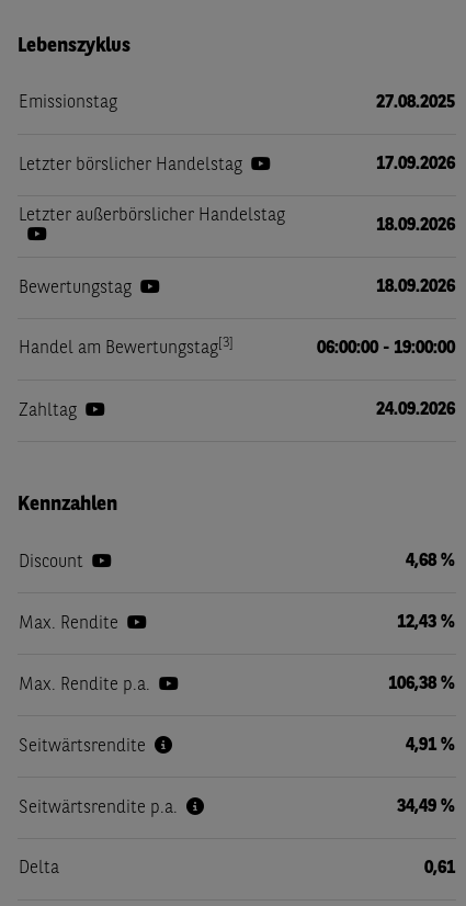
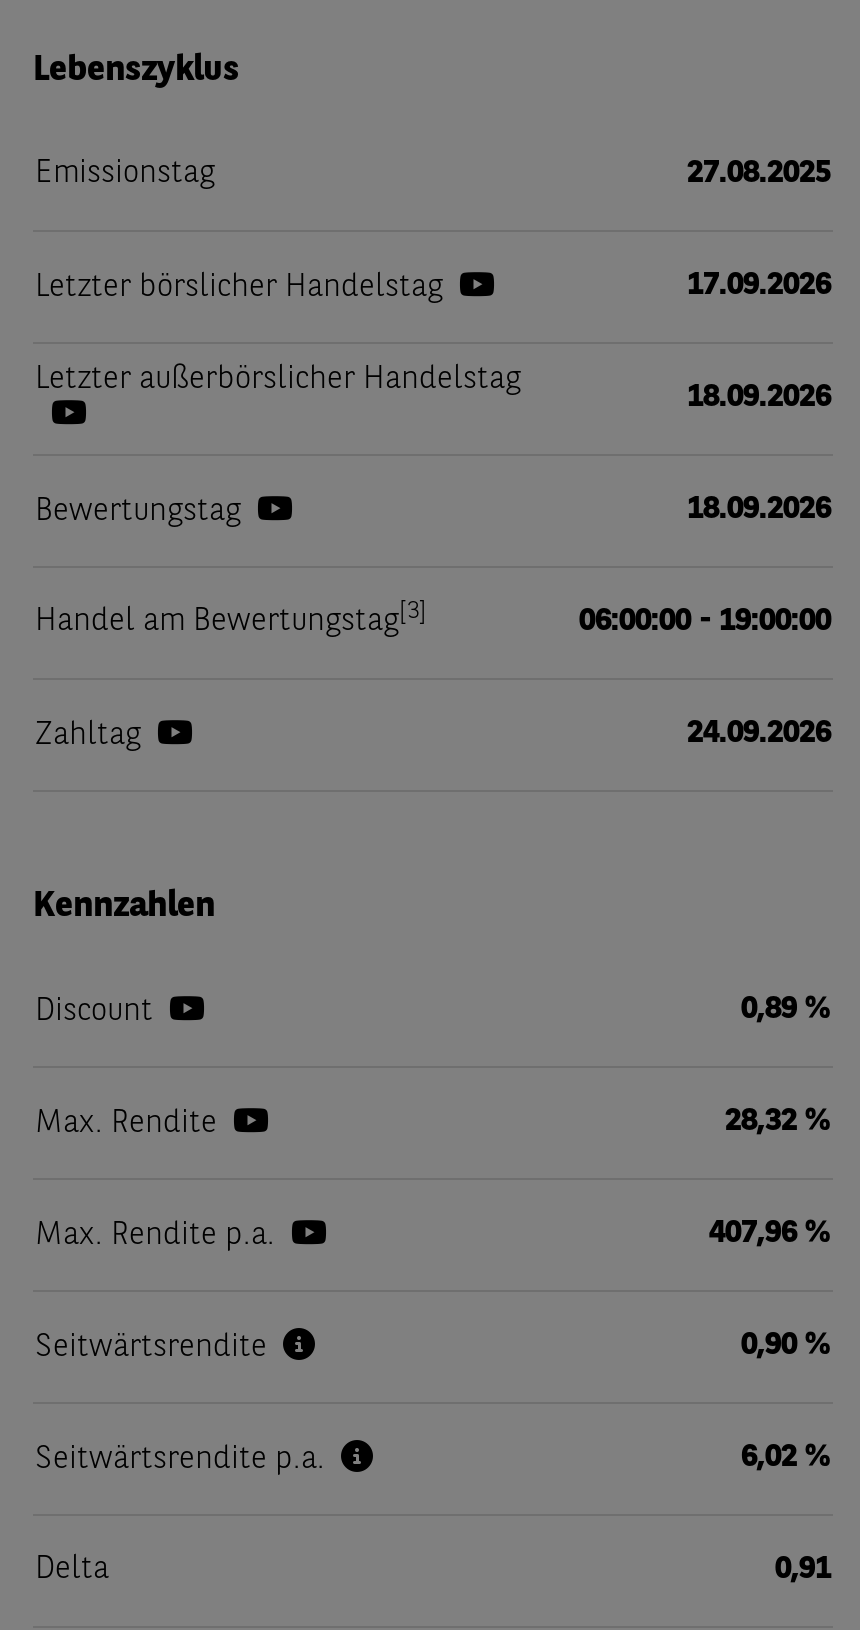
- 4,68 %
+ 0,89 %

- 12,43 %
+ 28,32 %

- 106,38 %
+ 407,96 %

- 4,91 %
+ 0,90 %

- 34,49 %
+ 6,02 %

- 0,61
+ 0,91
